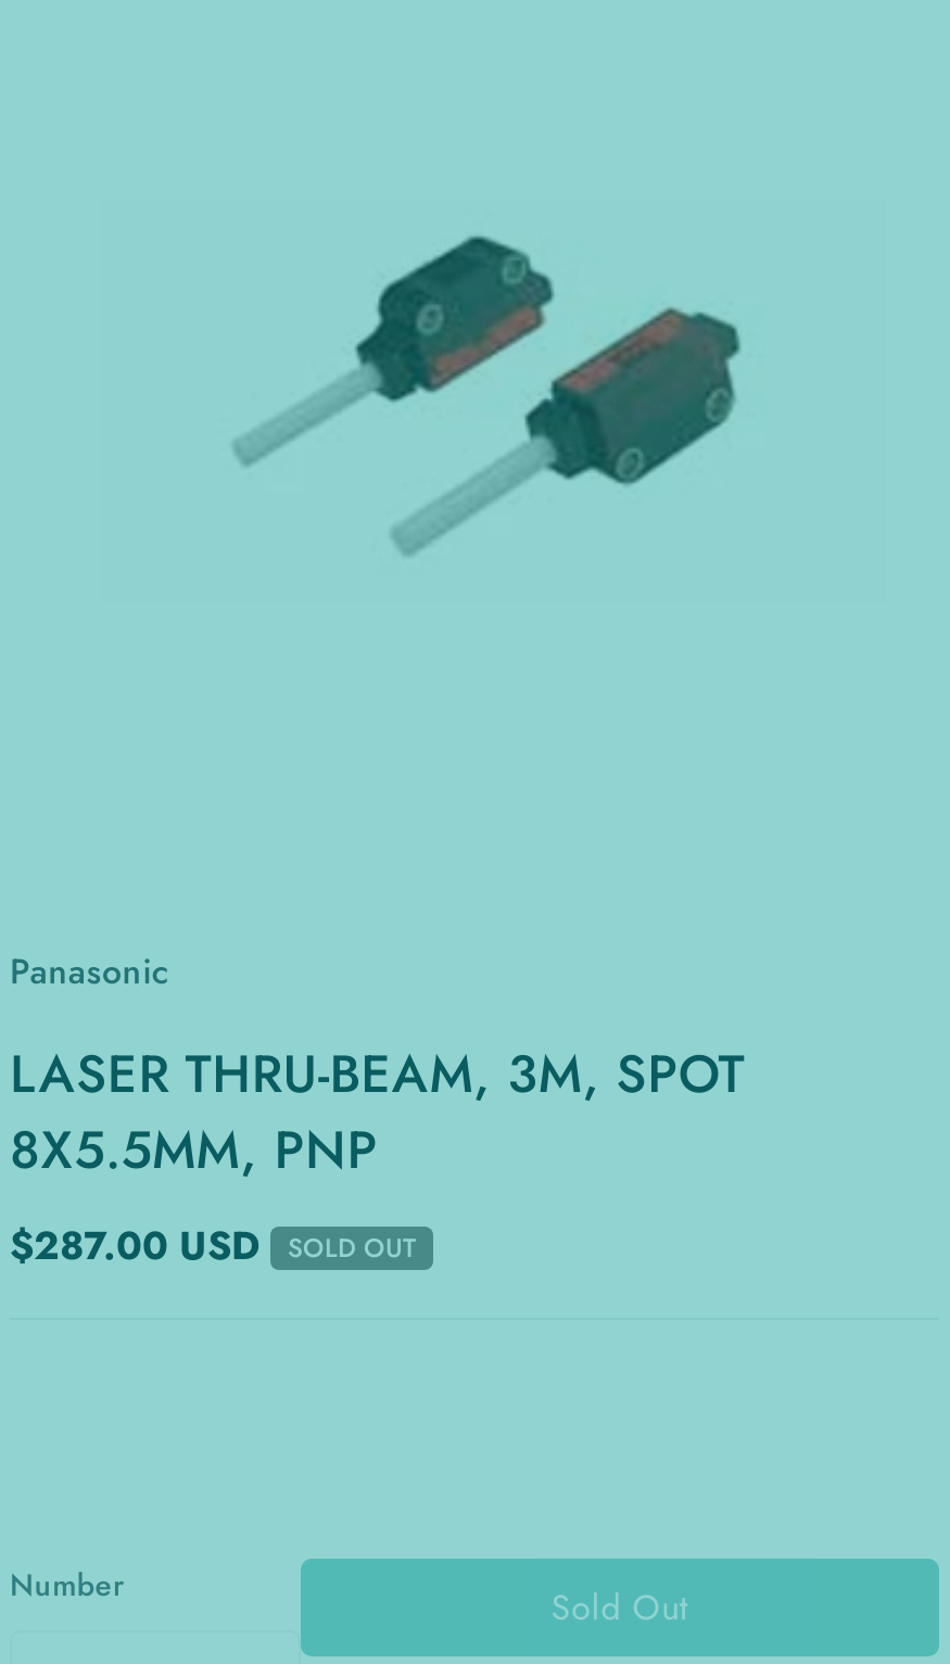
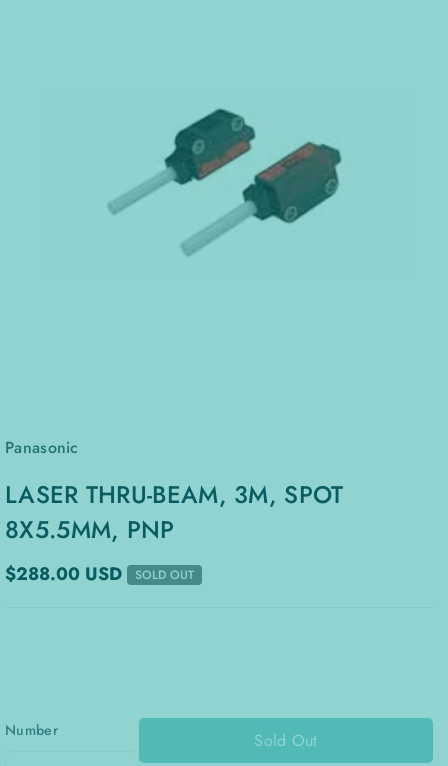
- $287.00 USD SOLD OUT
+ $288.00 USD SOLD OUT
